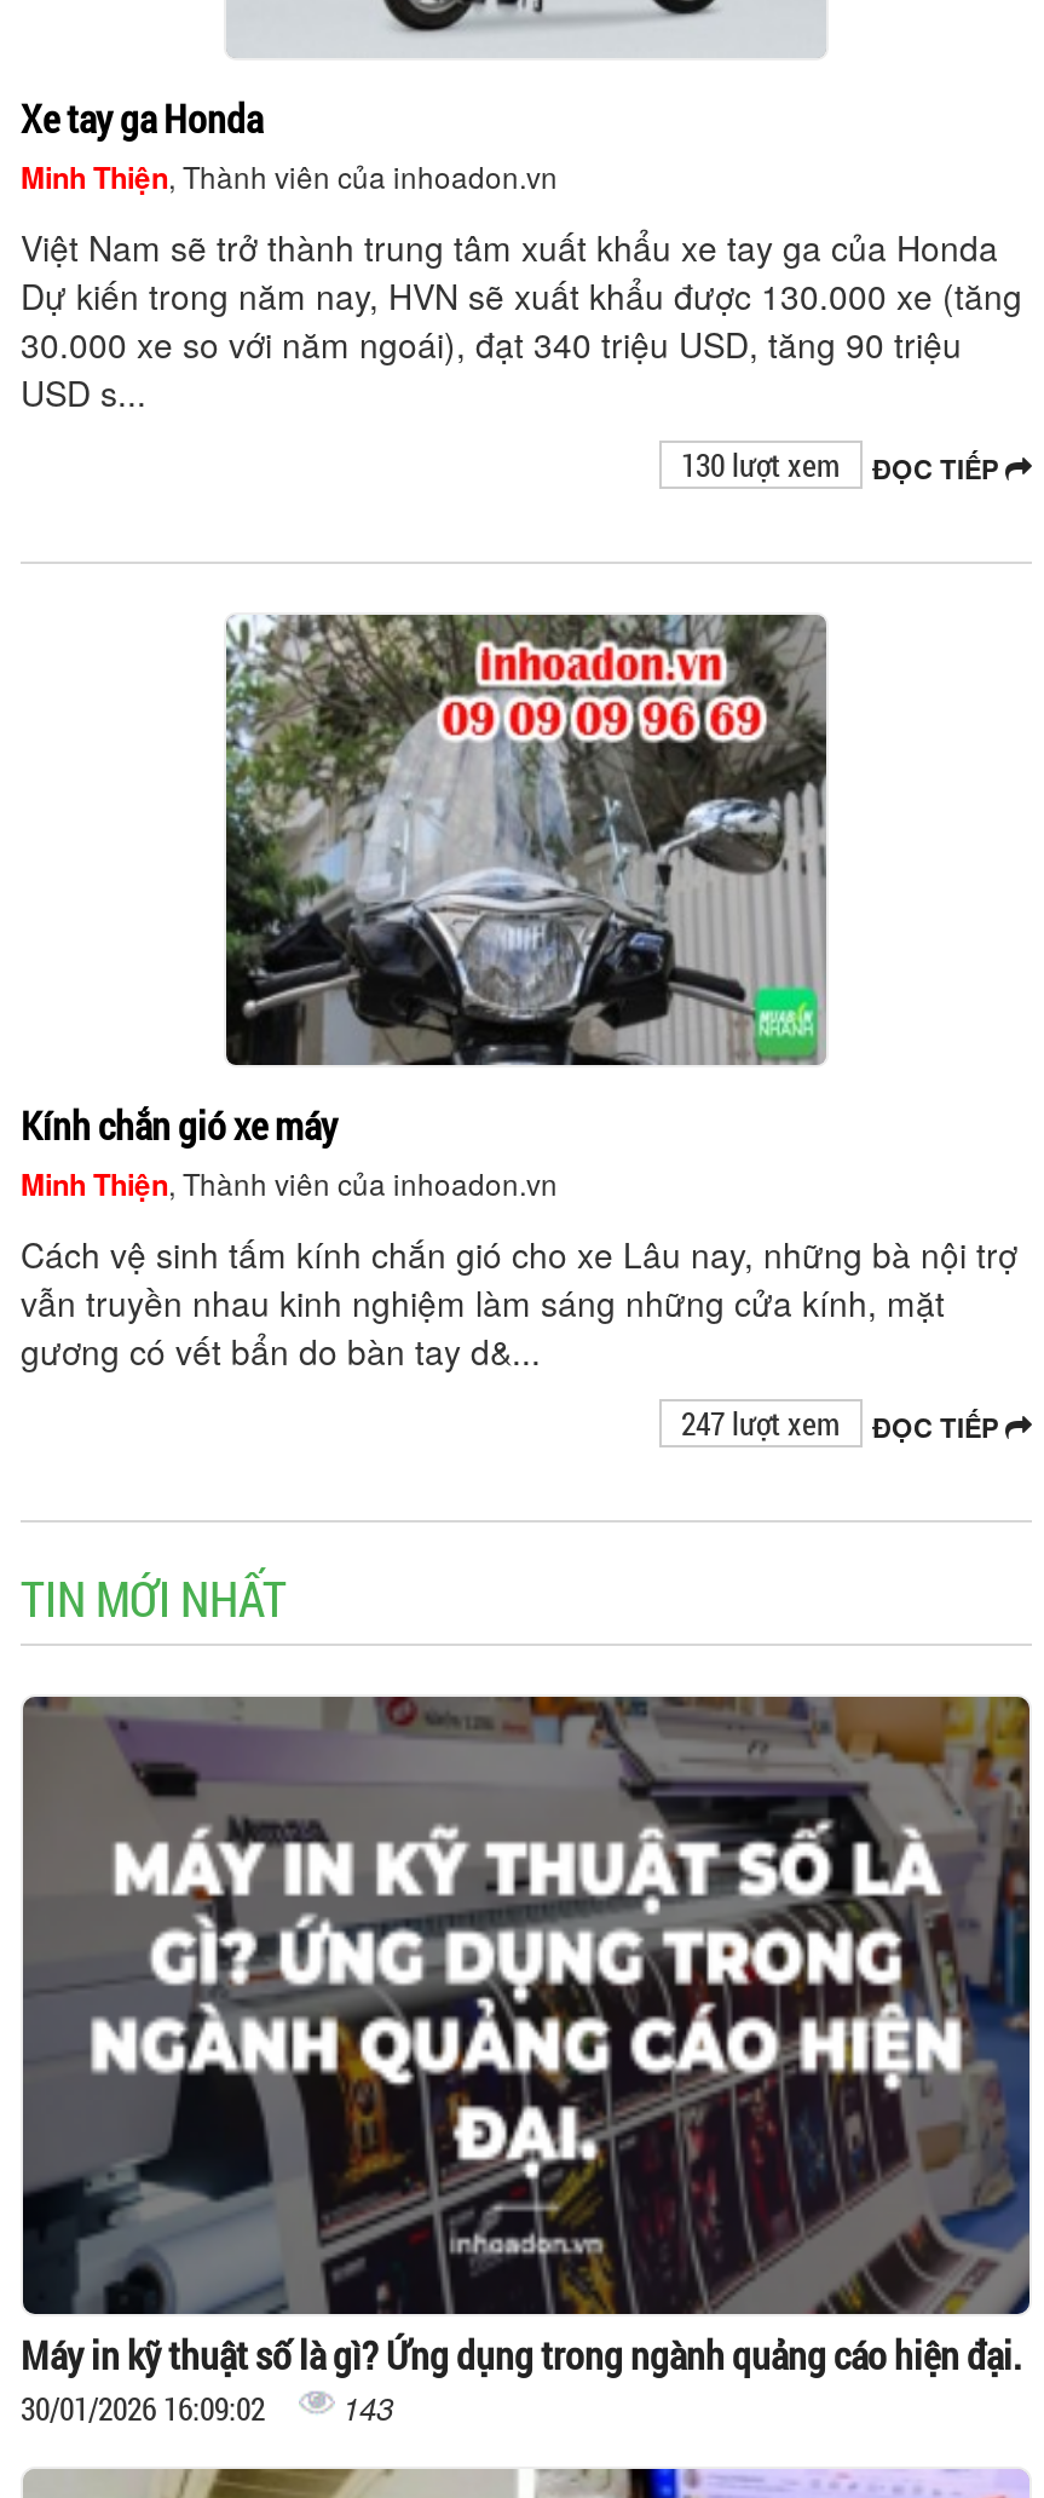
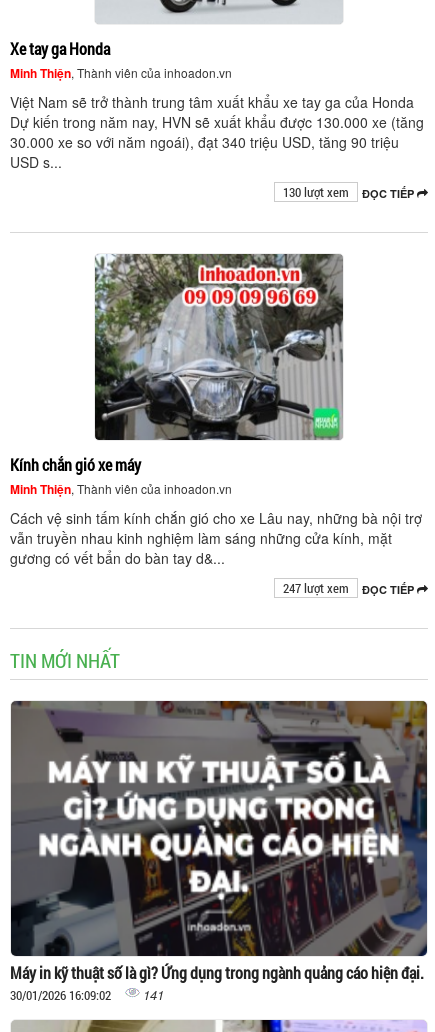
- 30/01/2026 16:09:02 143
+ 30/01/2026 16:09:02 141
